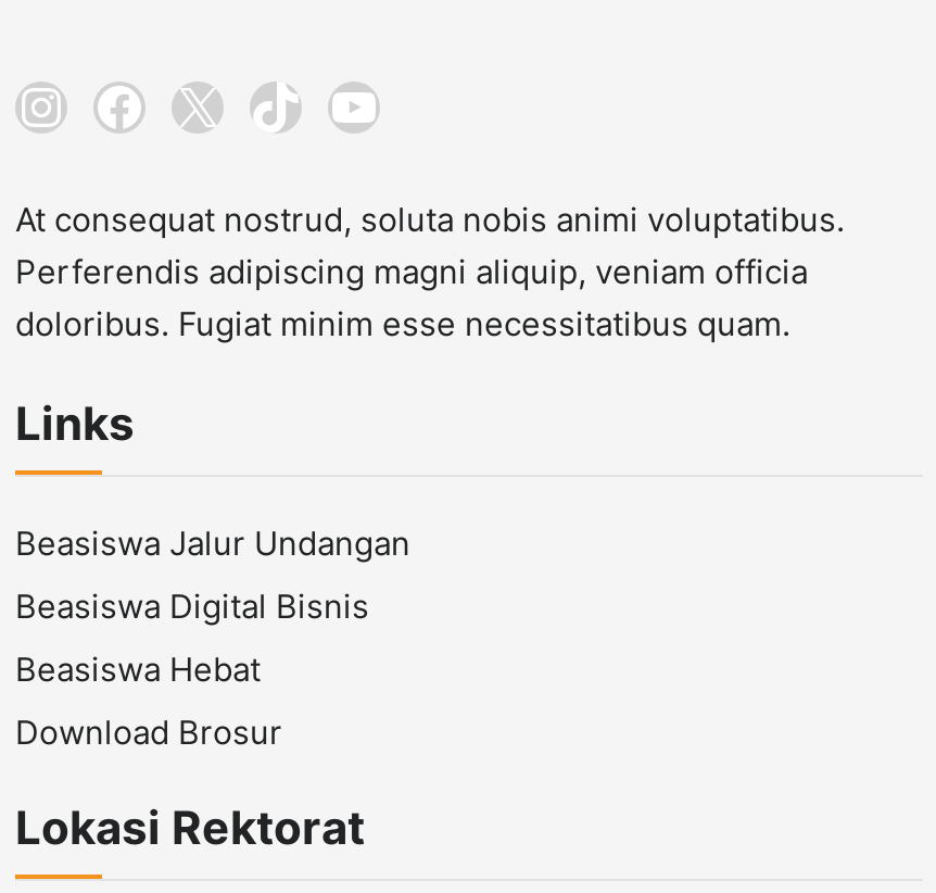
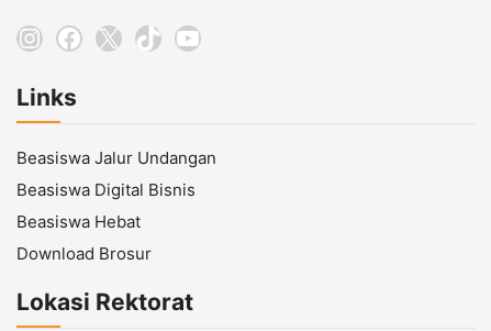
- At consequat nostrud, soluta nobis animi voluptatibus.
- Perferendis adipiscing magni aliquip, veniam officia
- doloribus. Fugiat minim esse necessitatibus quam.
